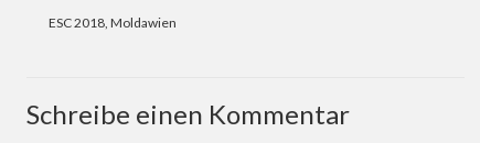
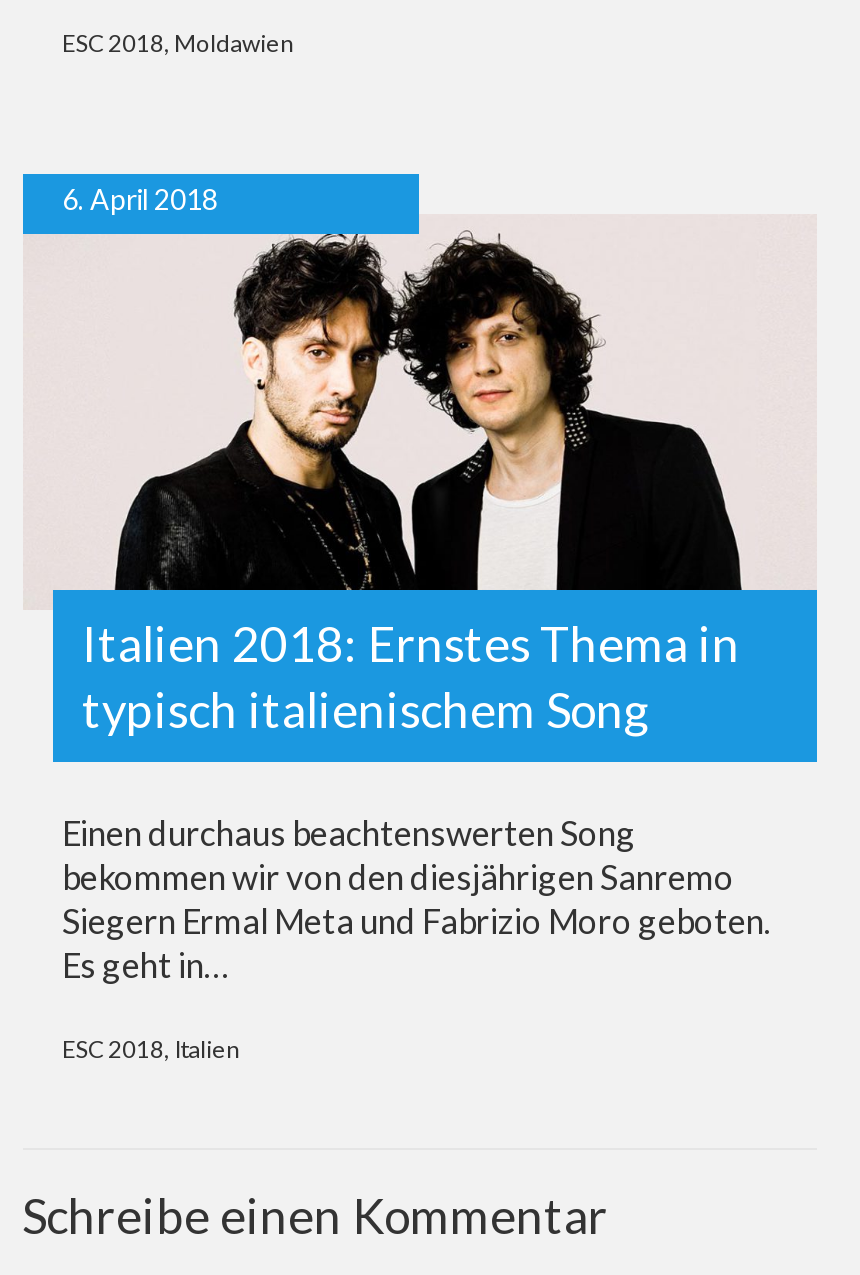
+ [image]
+ 6. April 2018

+ Italien 2018: Ernstes Thema in
+ typisch italienischem Song
+ Einen durchaus beachtenswerten Song
+ bekommen wir von den diesjährigen Sanremo
+ Siegern Ermal Meta und Fabrizio Moro geboten.
+ Es geht in…
+ ESC 2018, Italien
